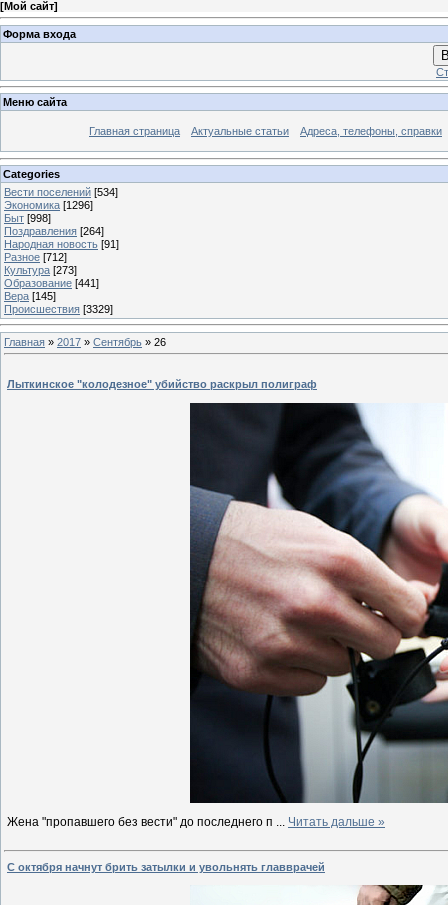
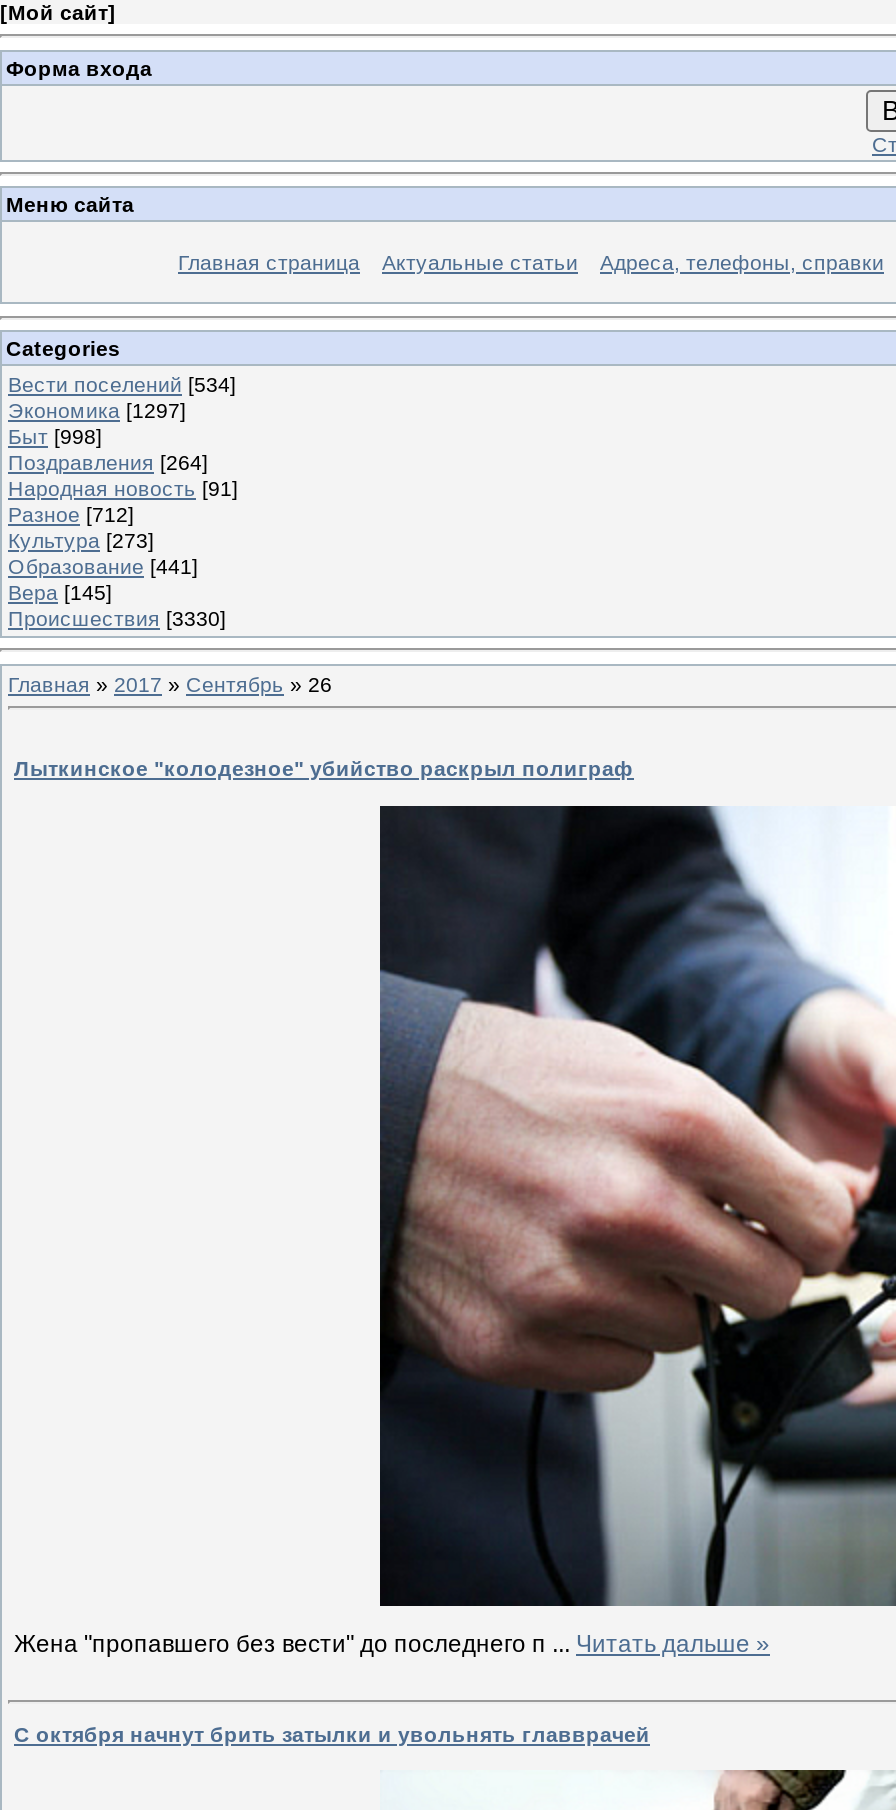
- Экономика [1296]
+ Экономика [1297]

- Происшествия [3329]
+ Происшествия [3330]
